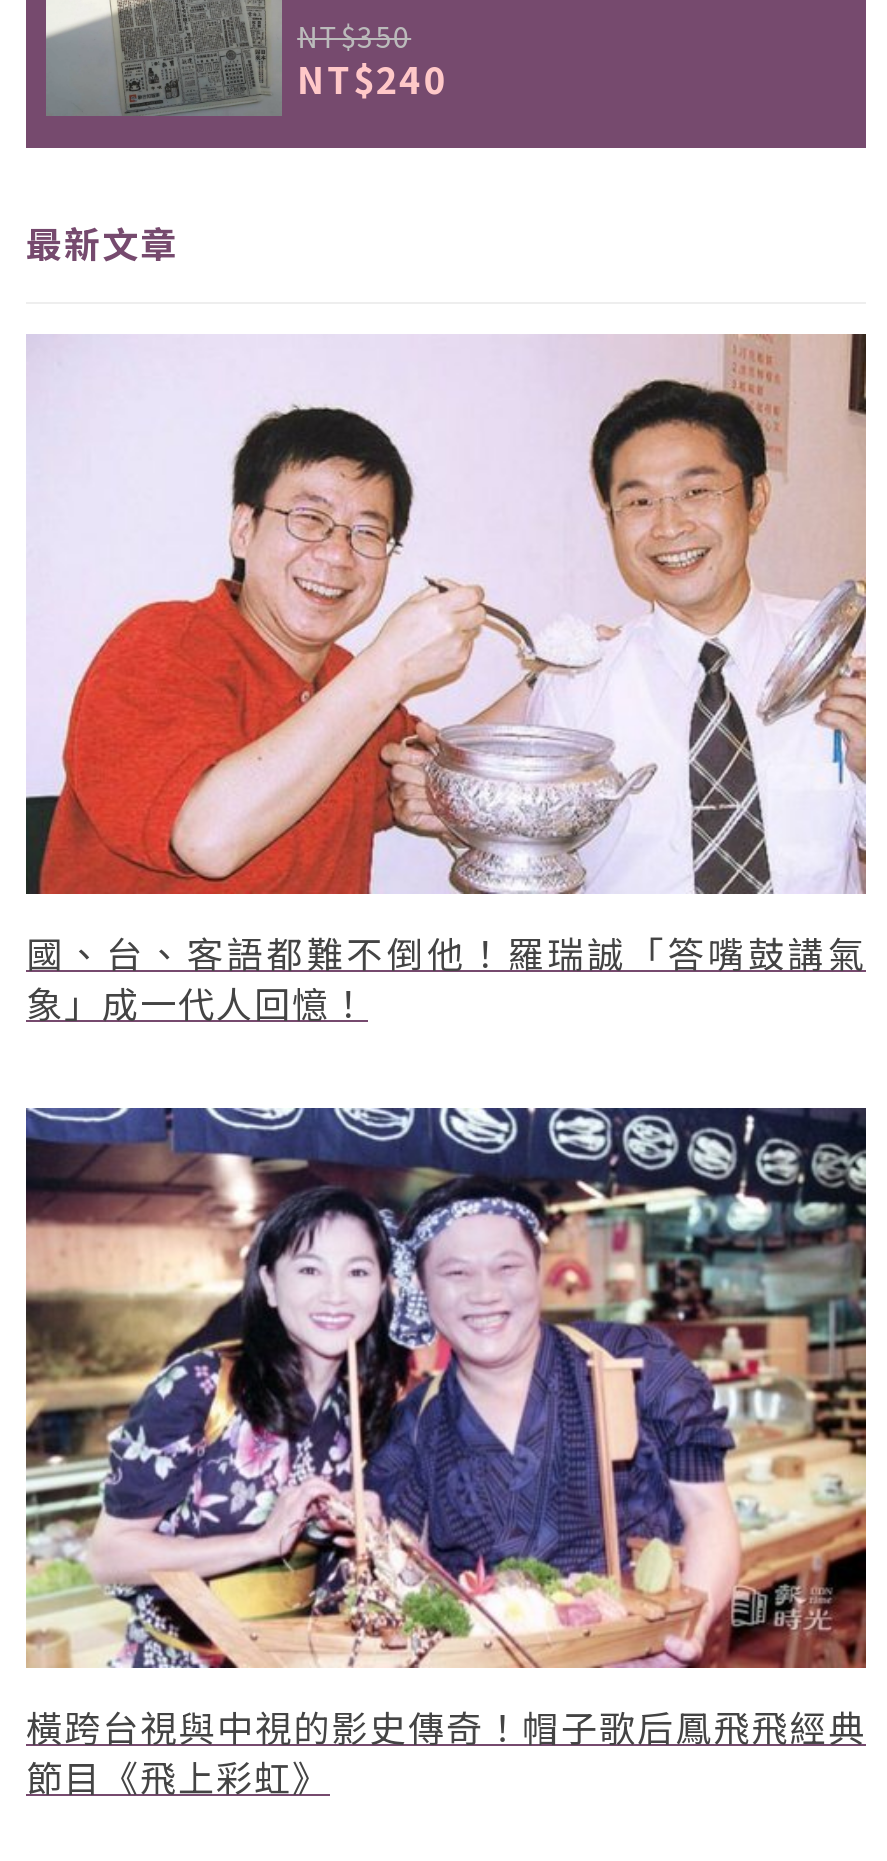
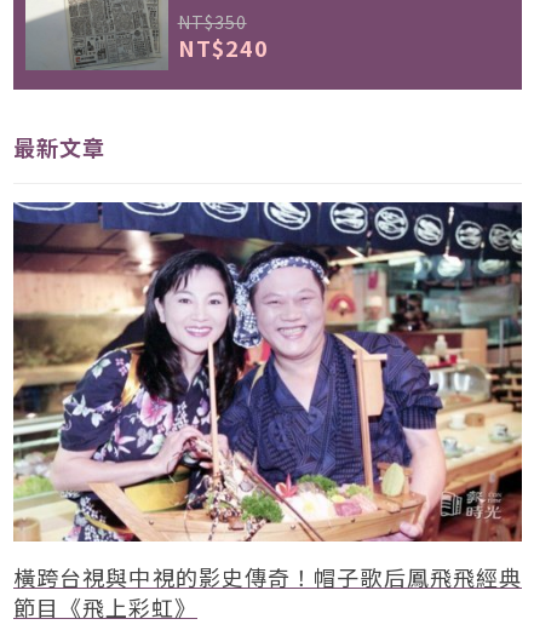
- [image]
- 國、台、客語都難不倒他！羅瑞誠「答嘴鼓講氣
- 象」成一代人回憶！
